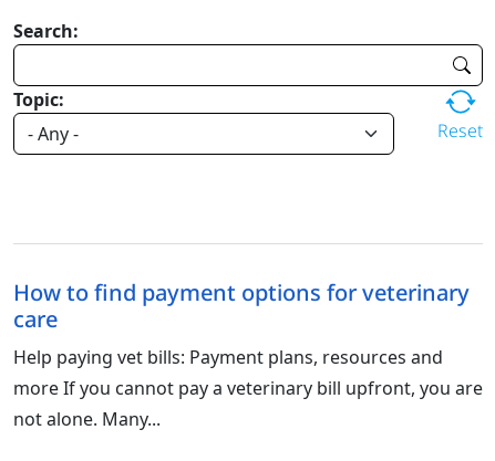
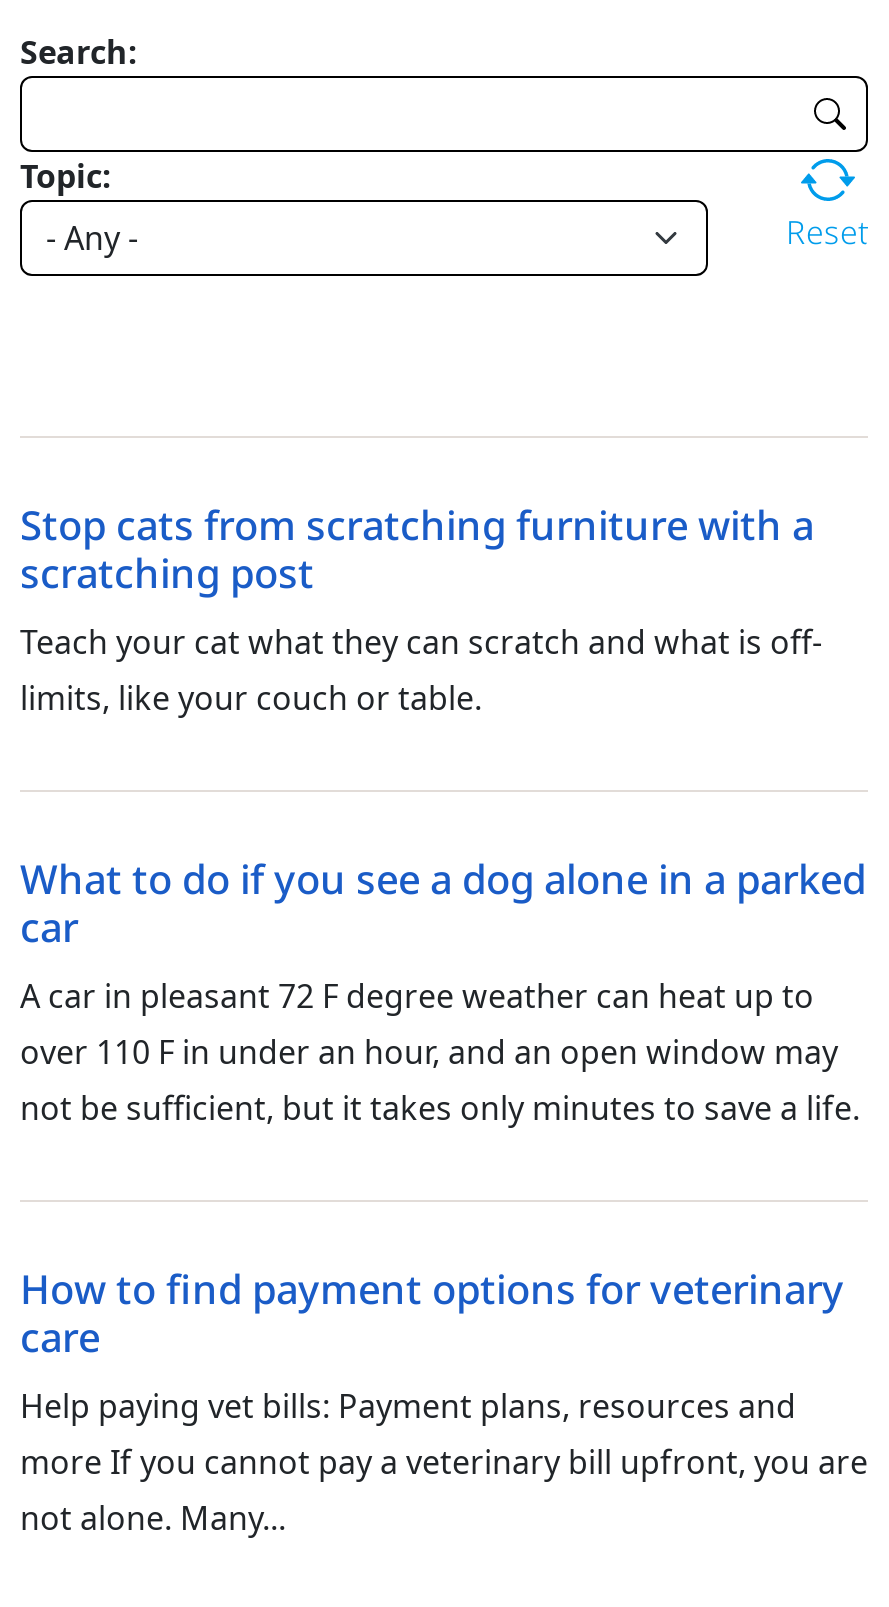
+ Stop cats from scratching furniture with a
+ scratching post
+ Teach your cat what they can scratch and what is off-
+ limits, like your couch or table.
+ What to do if you see a dog alone in a parked
+ car
+ A car in pleasant 72 F degree weather can heat up to
+ over 110 F in under an hour, and an open window may
+ not be sufficient, but it takes only minutes to save a life.
